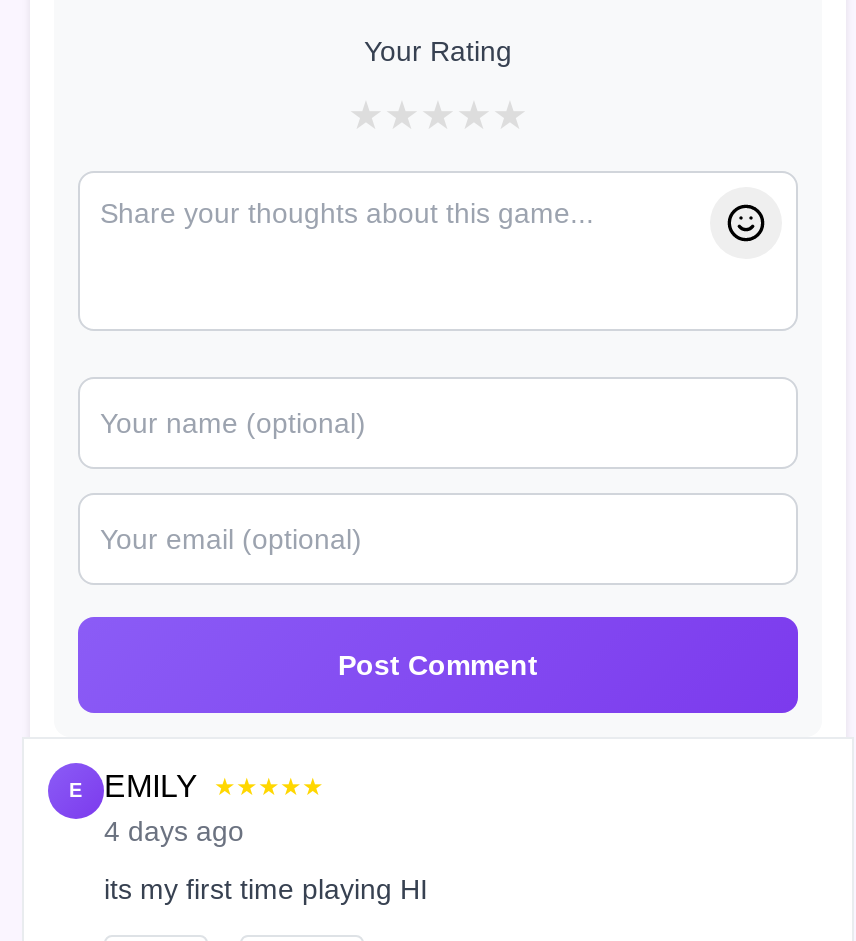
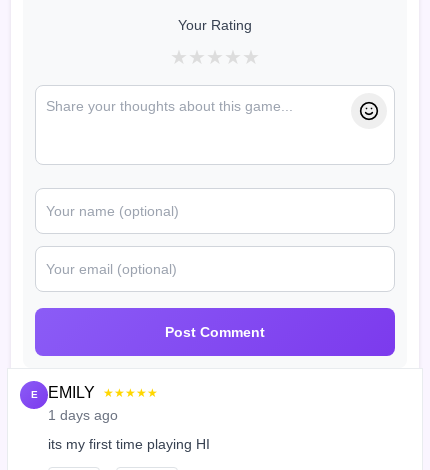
- 4 days ago
+ 1 days ago
